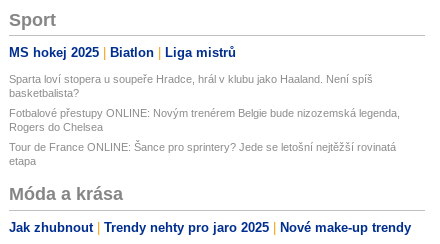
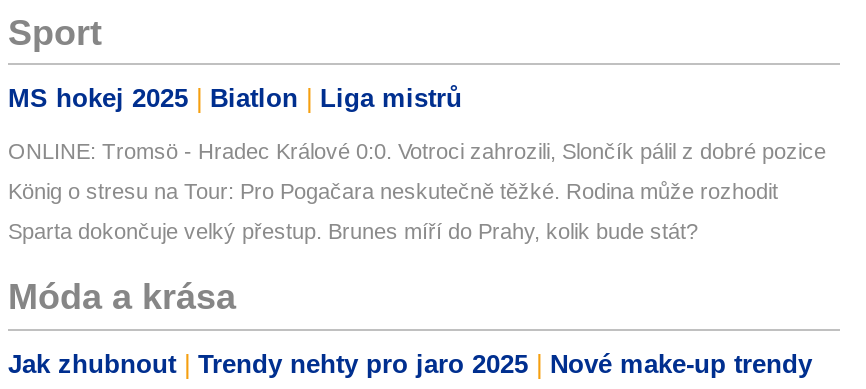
- Sparta loví stopera u soupeře Hradce, hrál v klubu jako Haaland. Není spíš
- basketbalista?
+ ONLINE: Tromsö - Hradec Králové 0:0. Votroci zahrozili, Slončík pálil z dobré pozice

- Fotbalové přestupy ONLINE: Novým trenérem Belgie bude nizozemská legenda,
- Rogers do Chelsea
+ König o stresu na Tour: Pro Pogačara neskutečně těžké. Rodina může rozhodit

- Tour de France ONLINE: Šance pro sprintery? Jede se letošní nejtěžší rovinatá
- etapa
+ Sparta dokončuje velký přestup. Brunes míří do Prahy, kolik bude stát?
